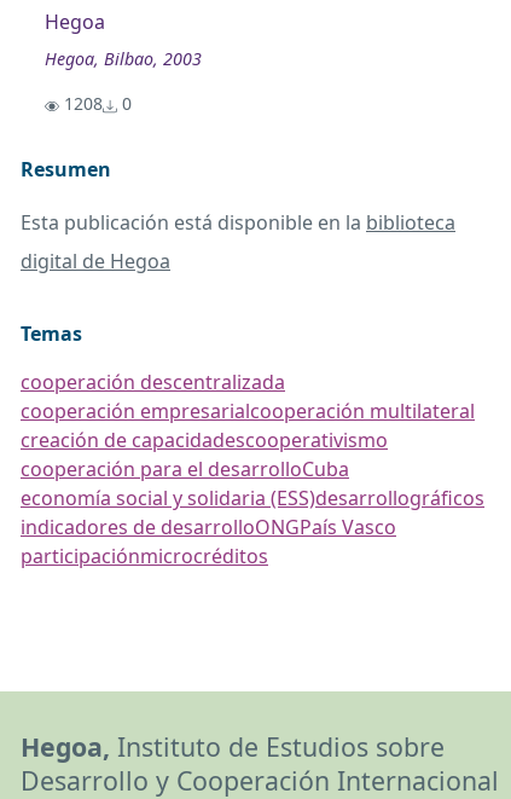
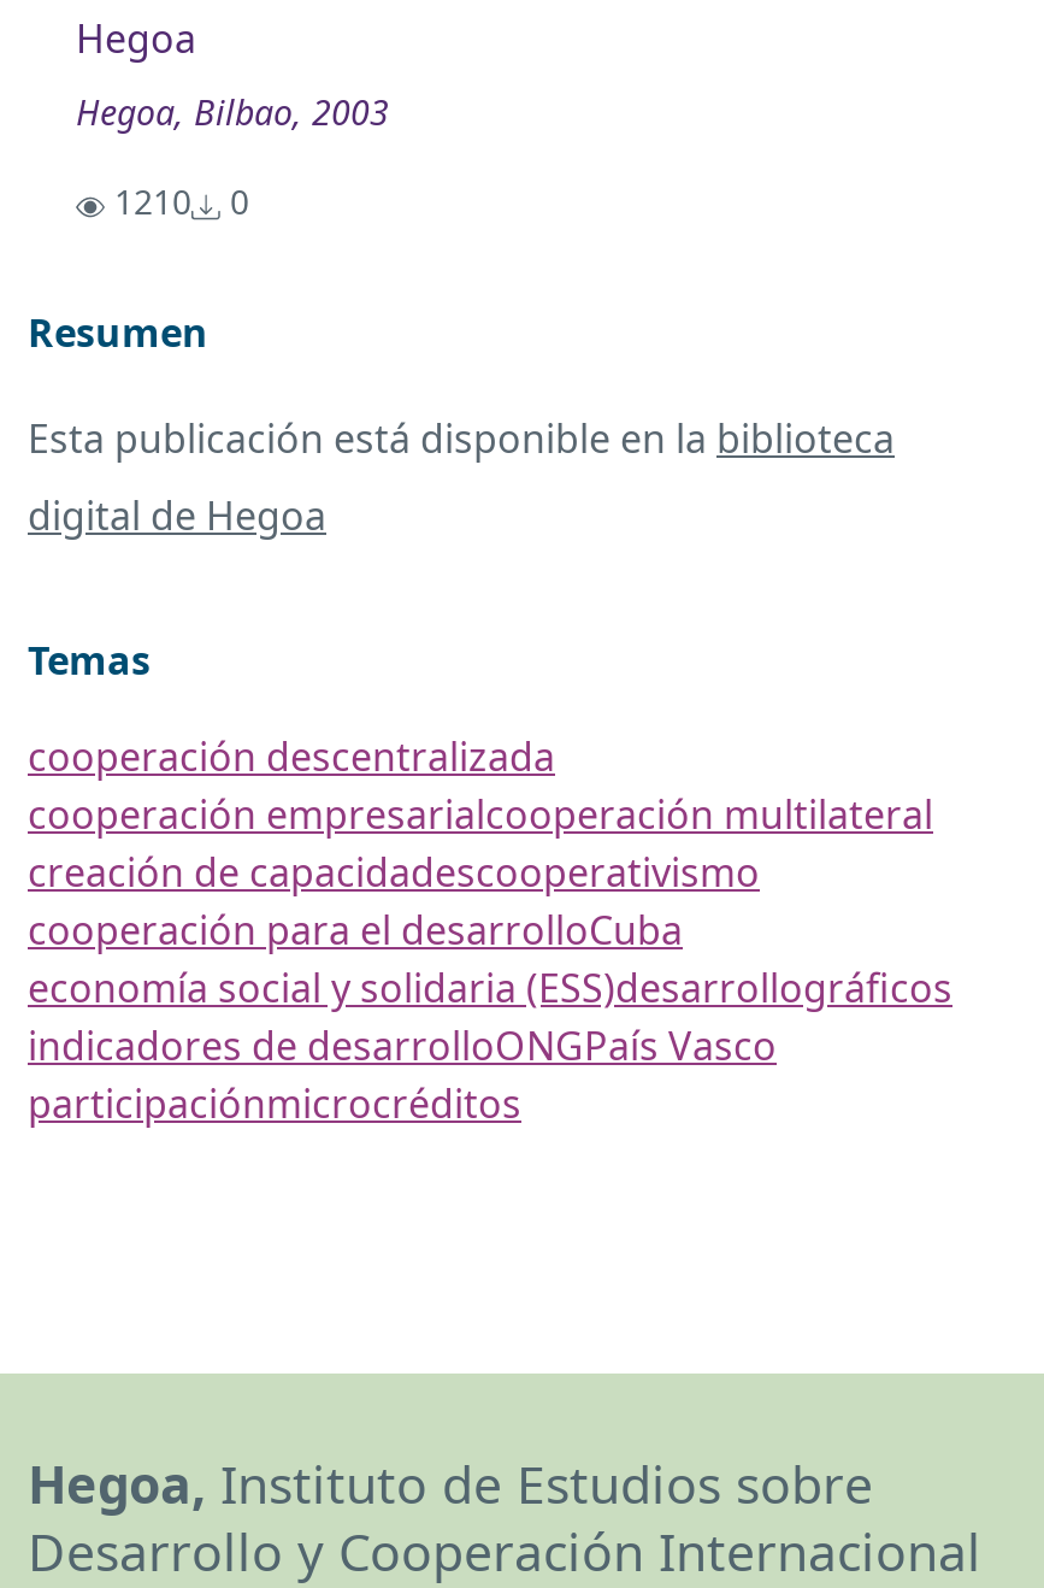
- 1208 0
+ 1210 0
